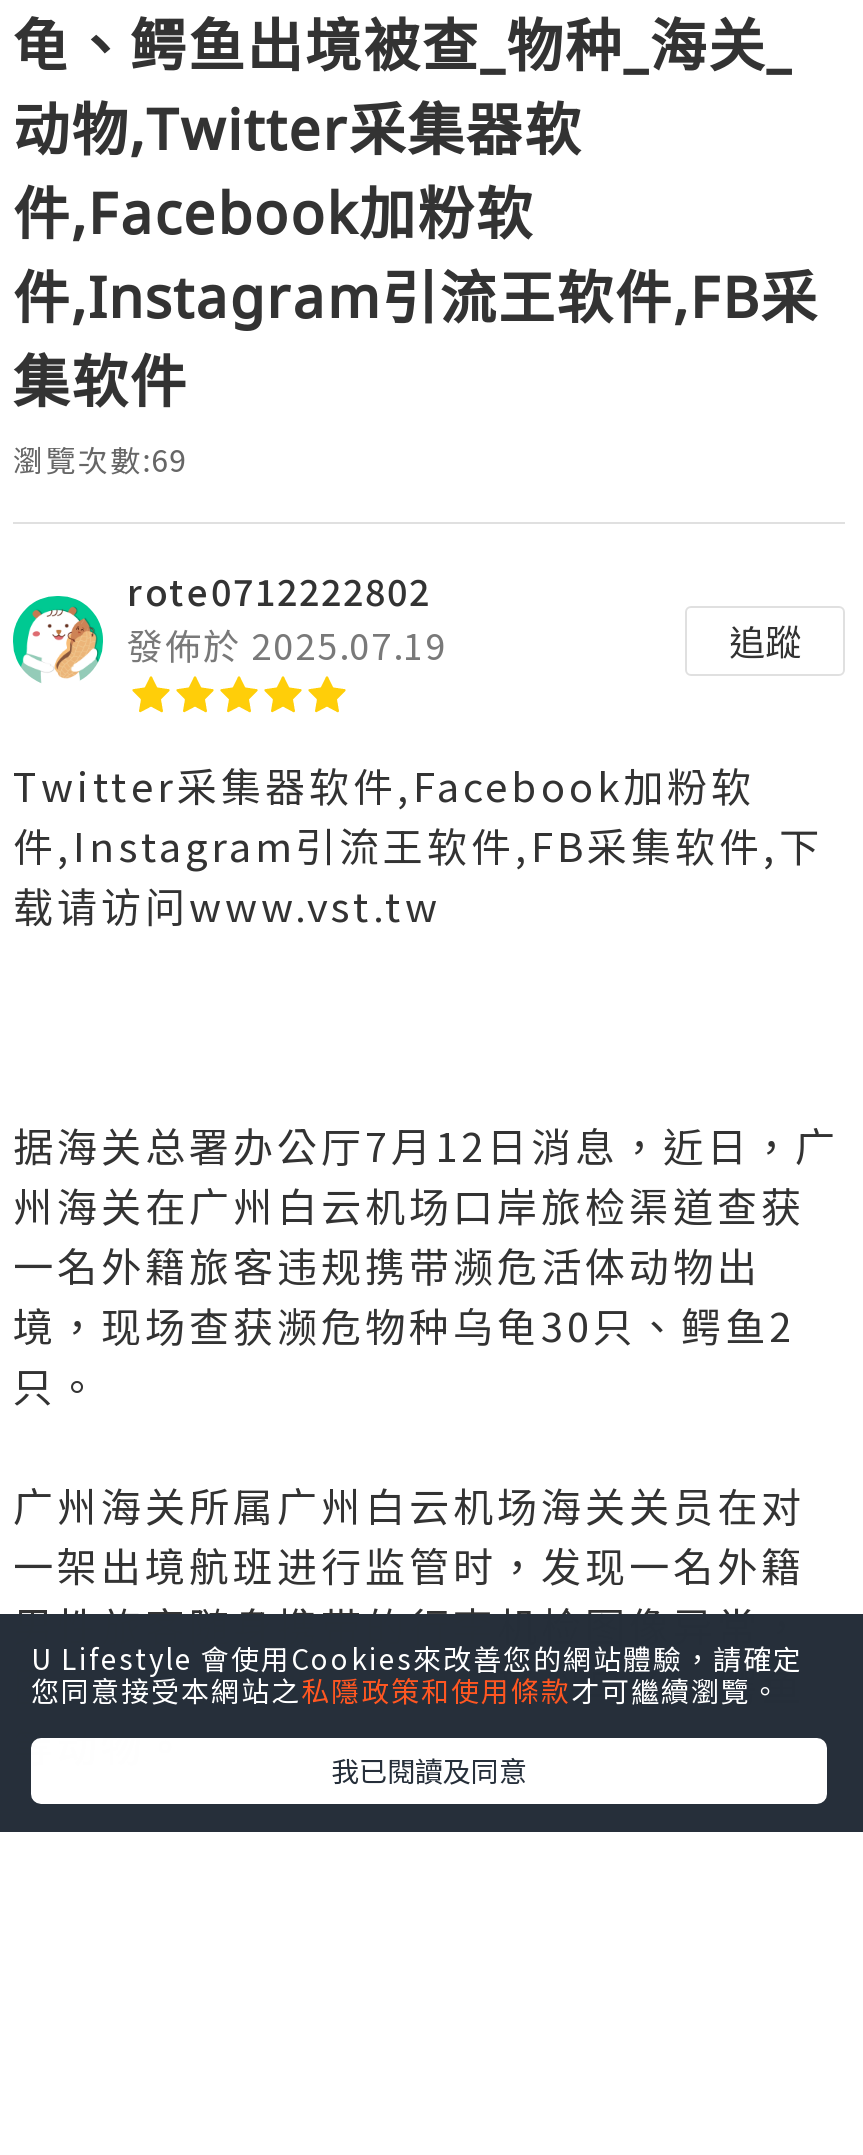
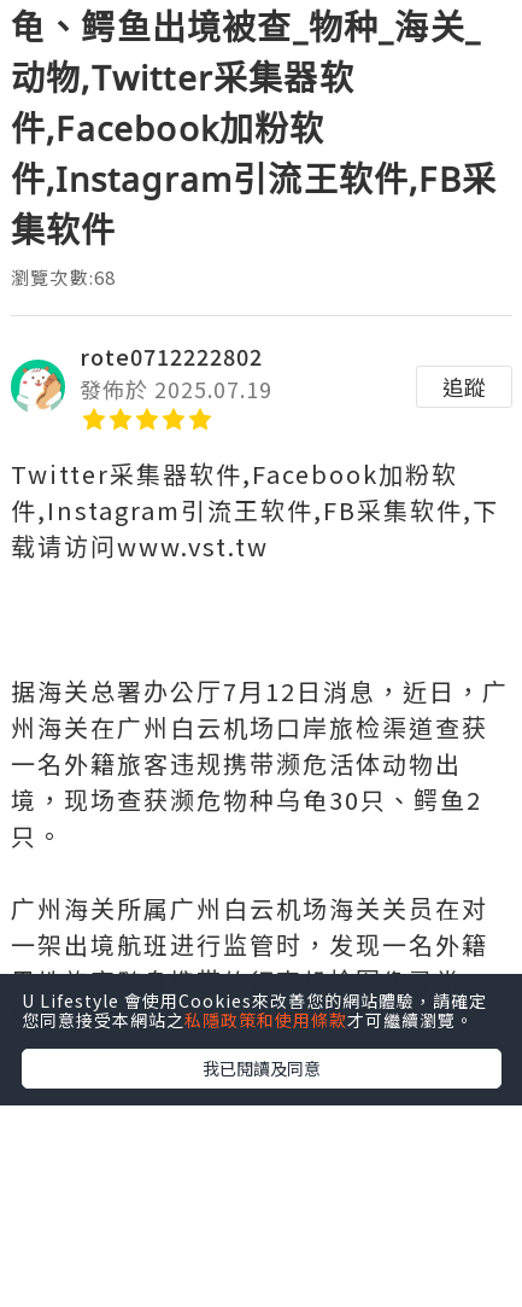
- 瀏覽次數:69
+ 瀏覽次數:68
